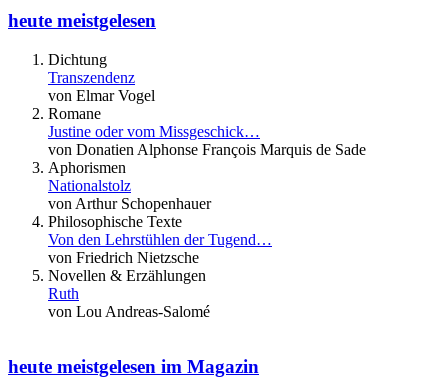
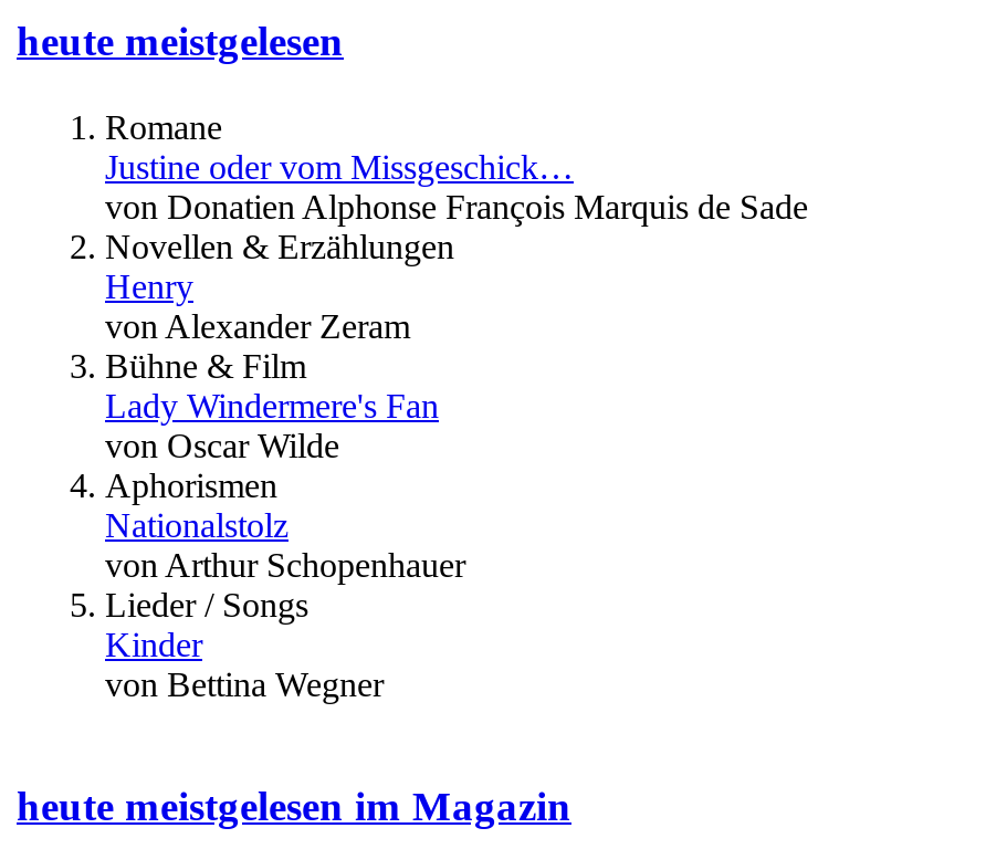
- Dichtung
- Transzendenz
- von Elmar Vogel

moved up: Romane | Justine oder vom Missgeschick… | von Donatien Alphonse François Marquis de Sade

+ Henry
+ von Alexander Zeram
+ Bühne & Film
+ Lady Windermere's Fan
+ von Oscar Wilde

moved down: Aphorismen | Nationalstolz | von Arthur Schopenhauer

- Philosophische Texte
- Von den Lehrstühlen der Tugend…
- von Friedrich Nietzsche
- Ruth
- von Lou Andreas-Salomé
+ Lieder / Songs
+ Kinder
+ von Bettina Wegner

moved up: Novellen & Erzählungen
